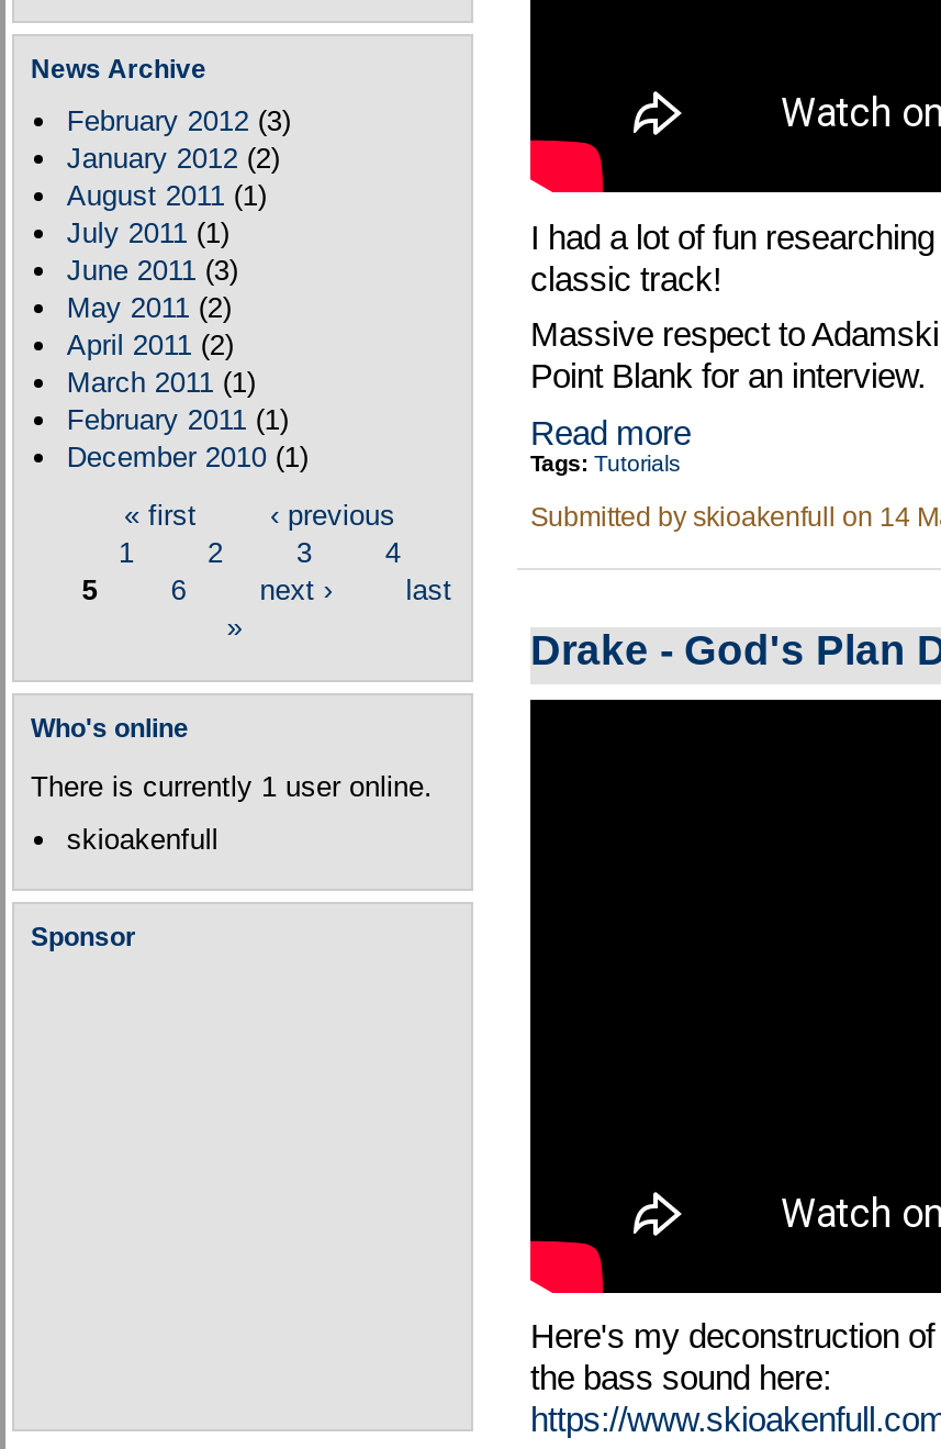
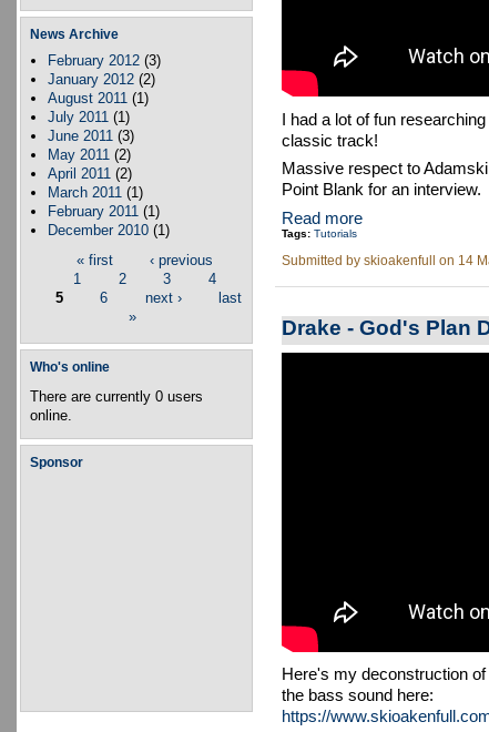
- There is currently 1 user online.
- skioakenfull
+ There are currently 0 users
+ online.
